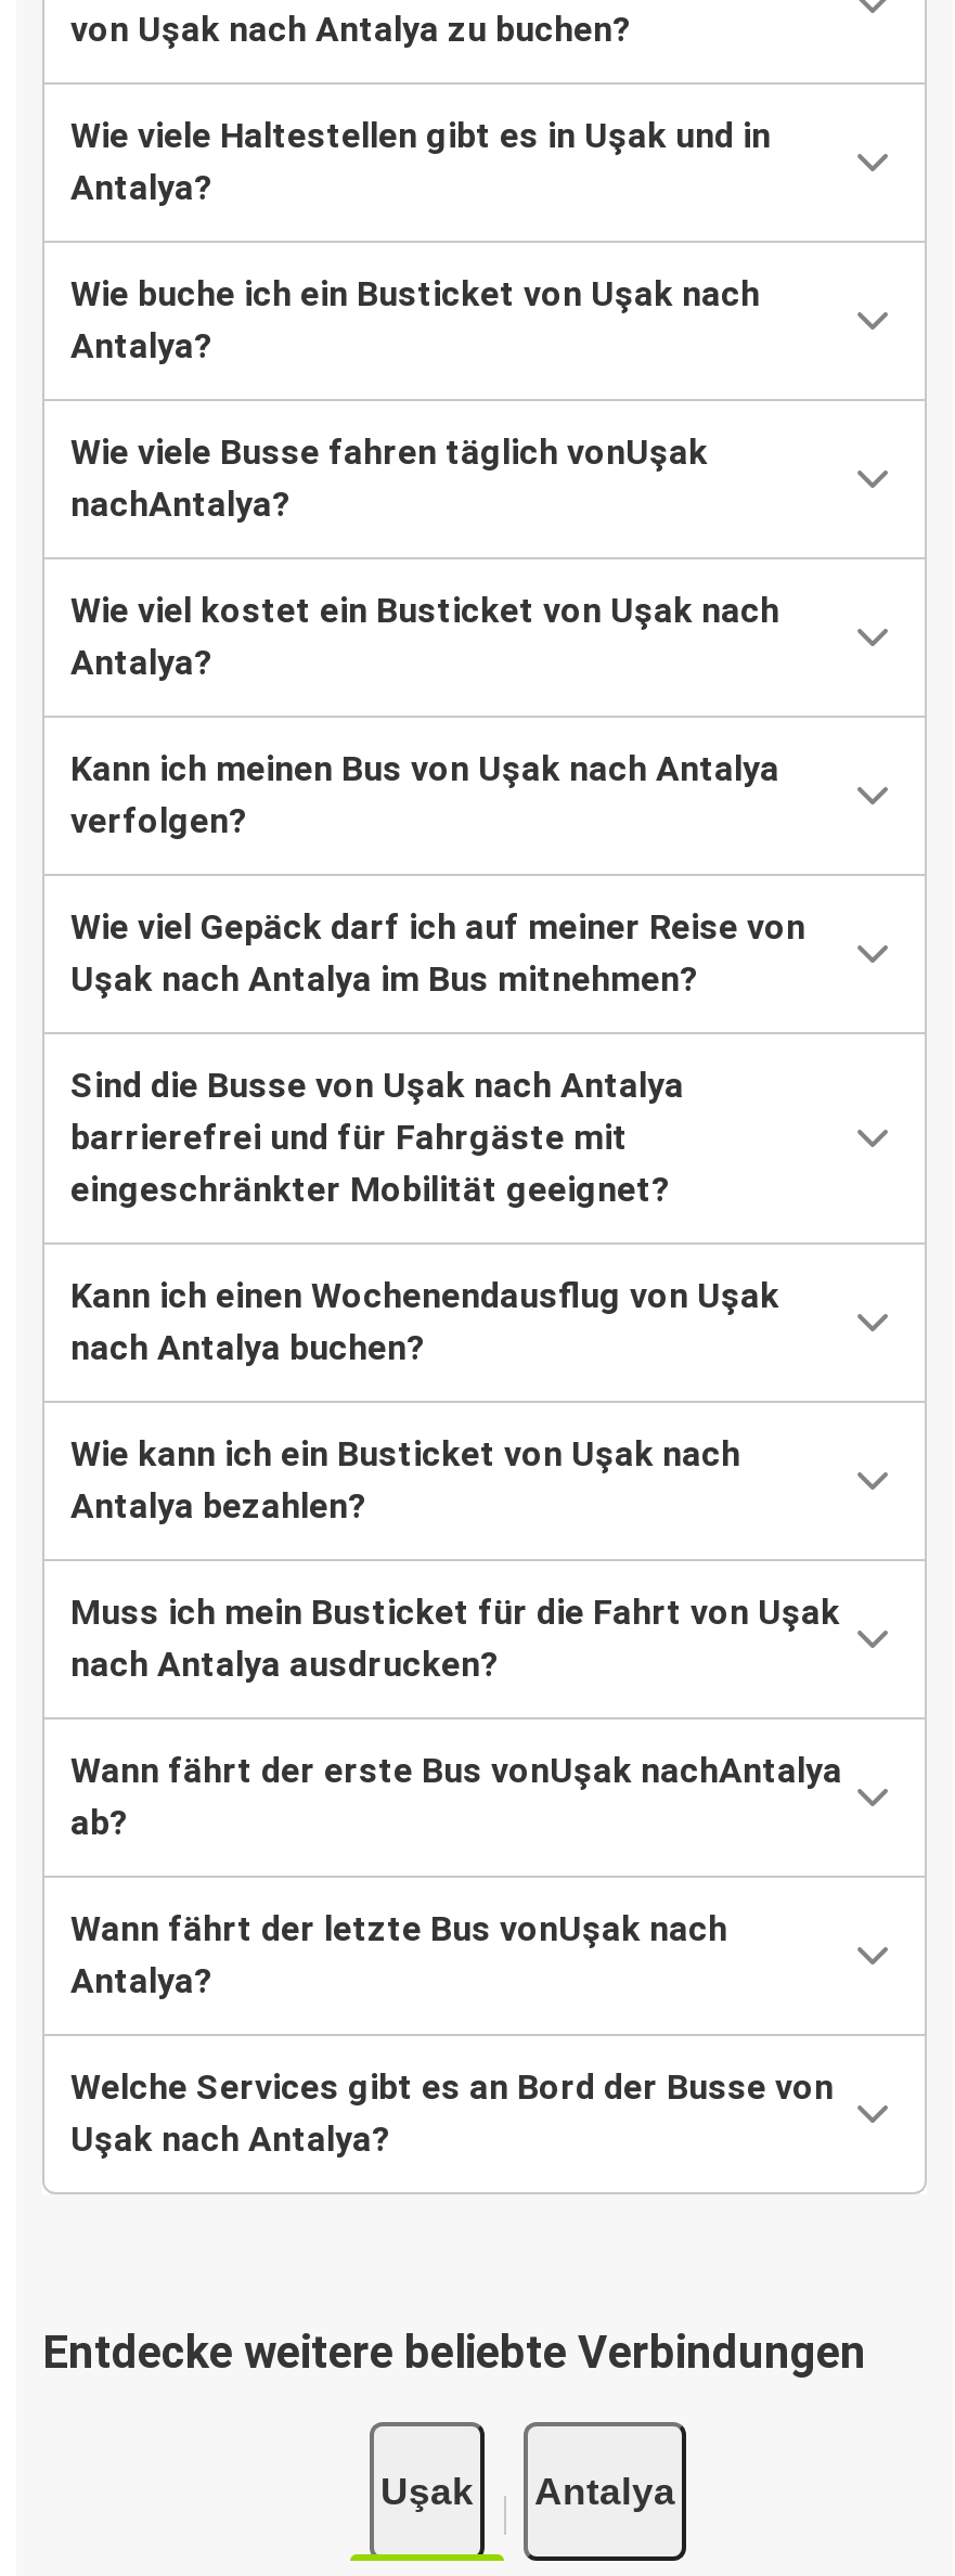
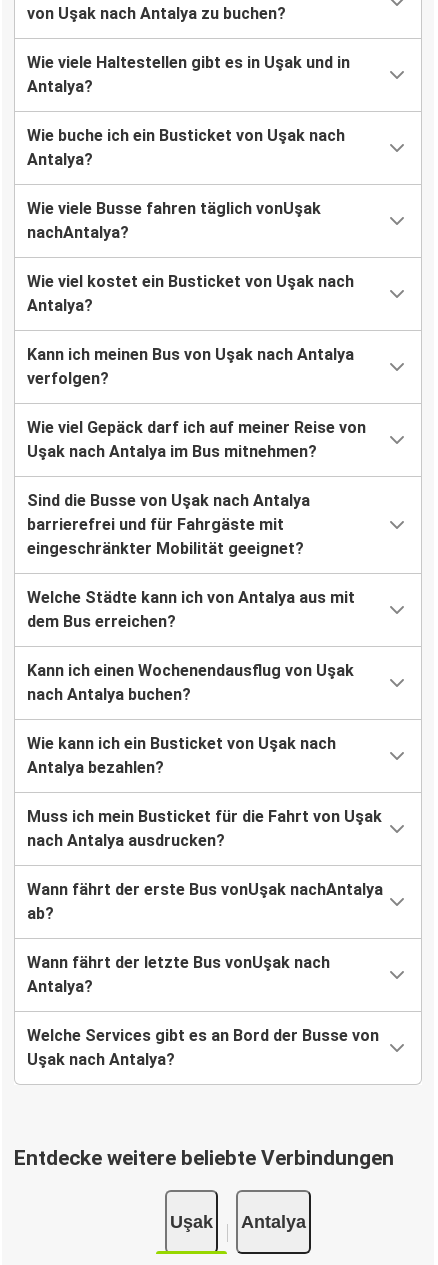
+ Welche Städte kann ich von Antalya aus mit
+ dem Bus erreichen?
